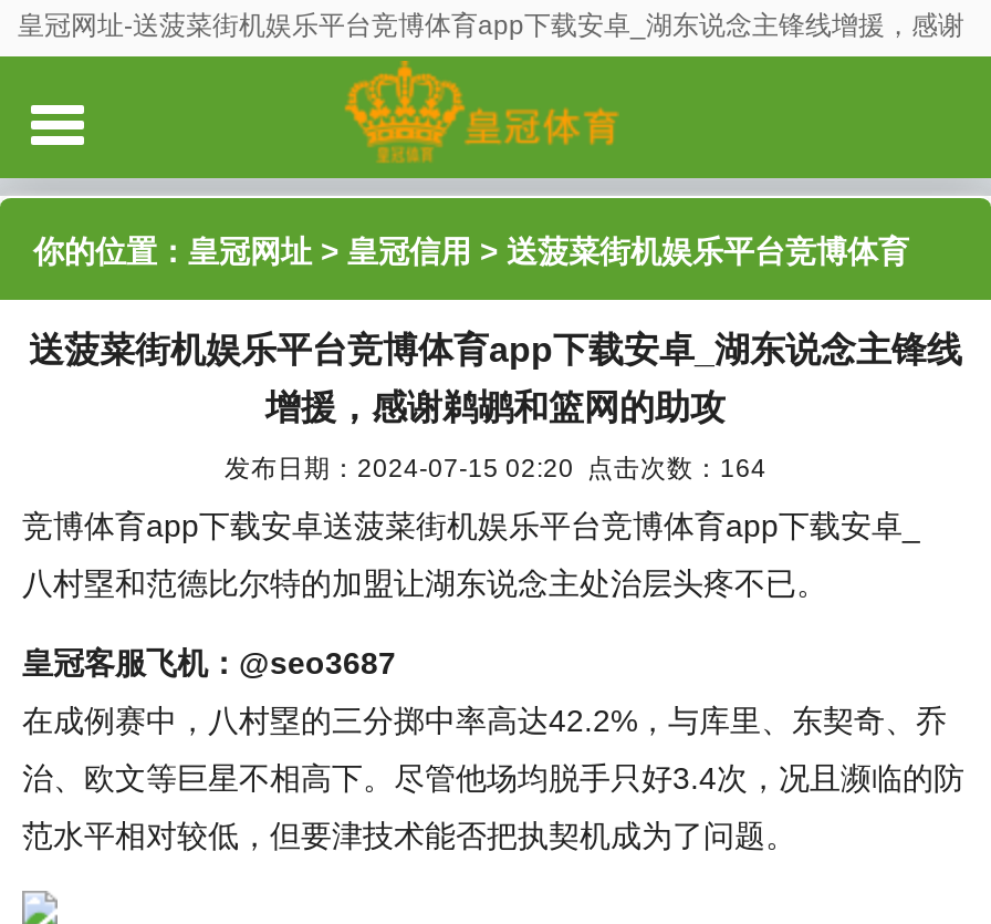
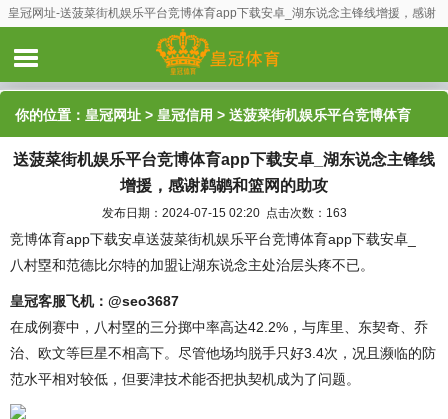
- 发布日期：2024-07-15 02:20 点击次数：164
+ 发布日期：2024-07-15 02:20 点击次数：163
